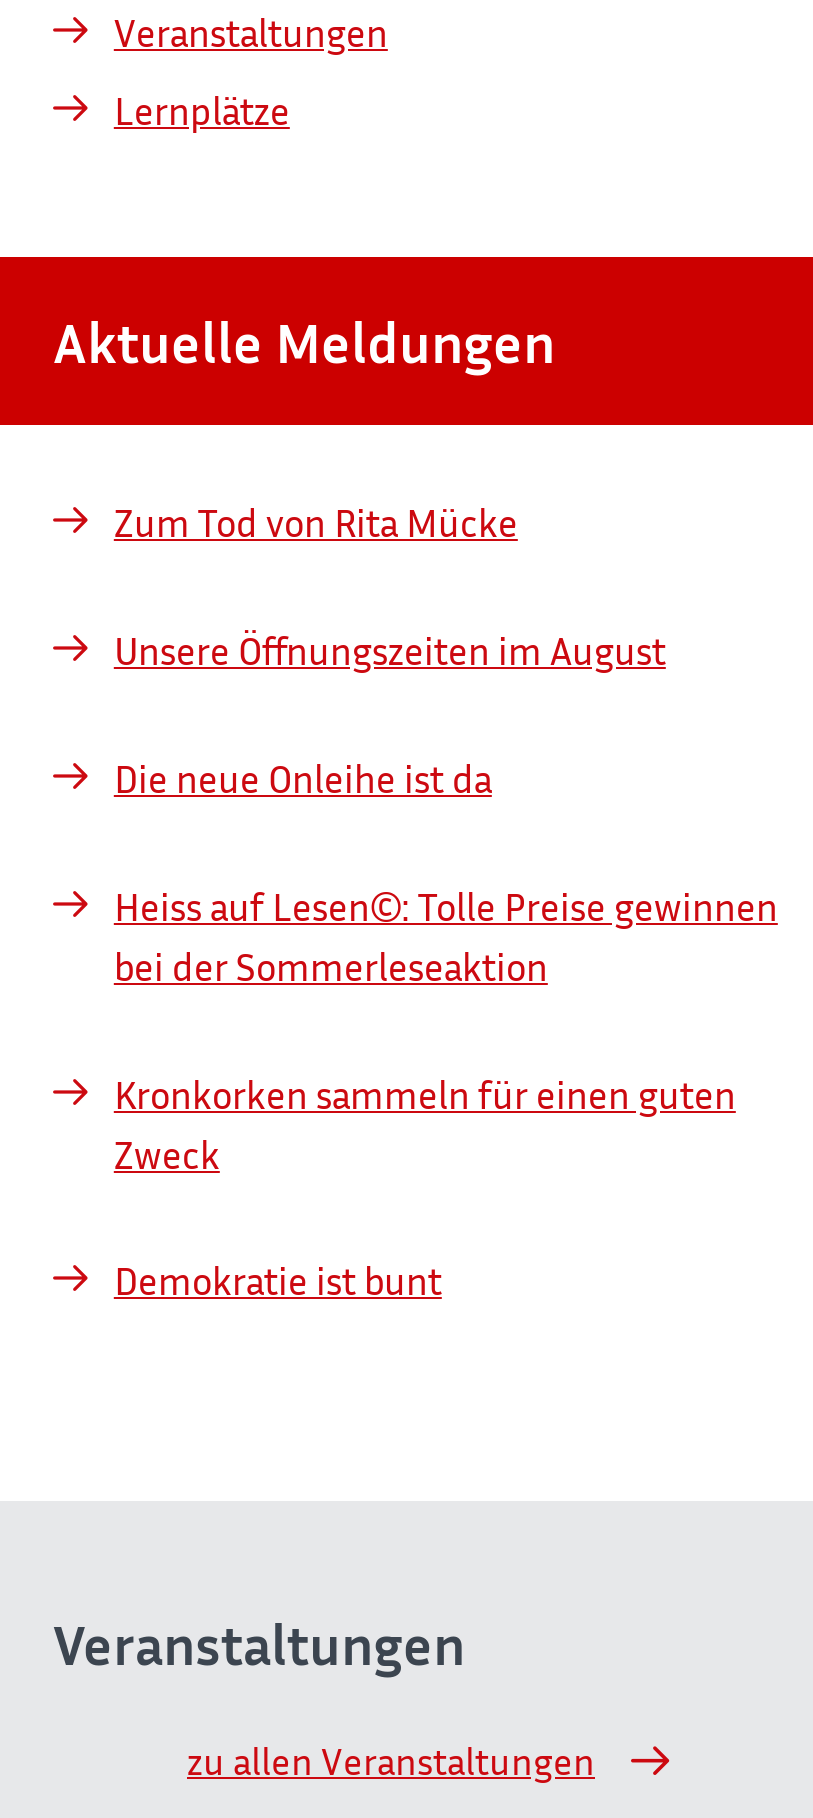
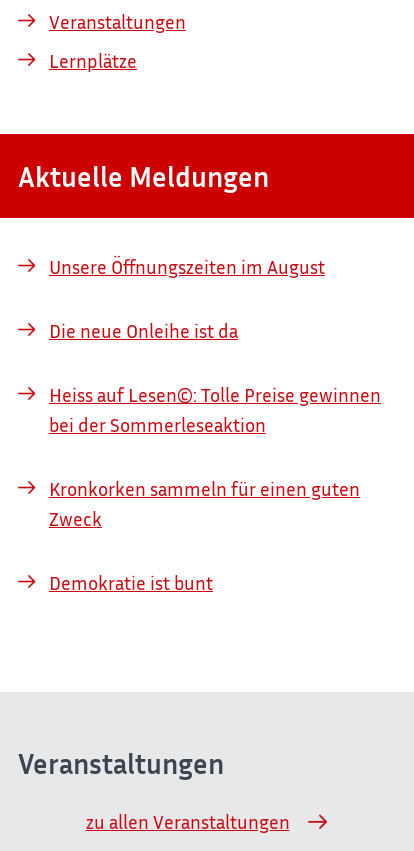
- Zum Tod von Rita Mücke
